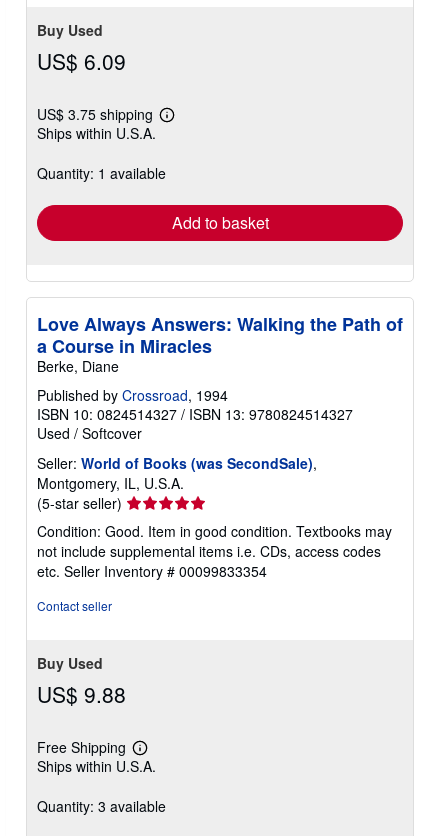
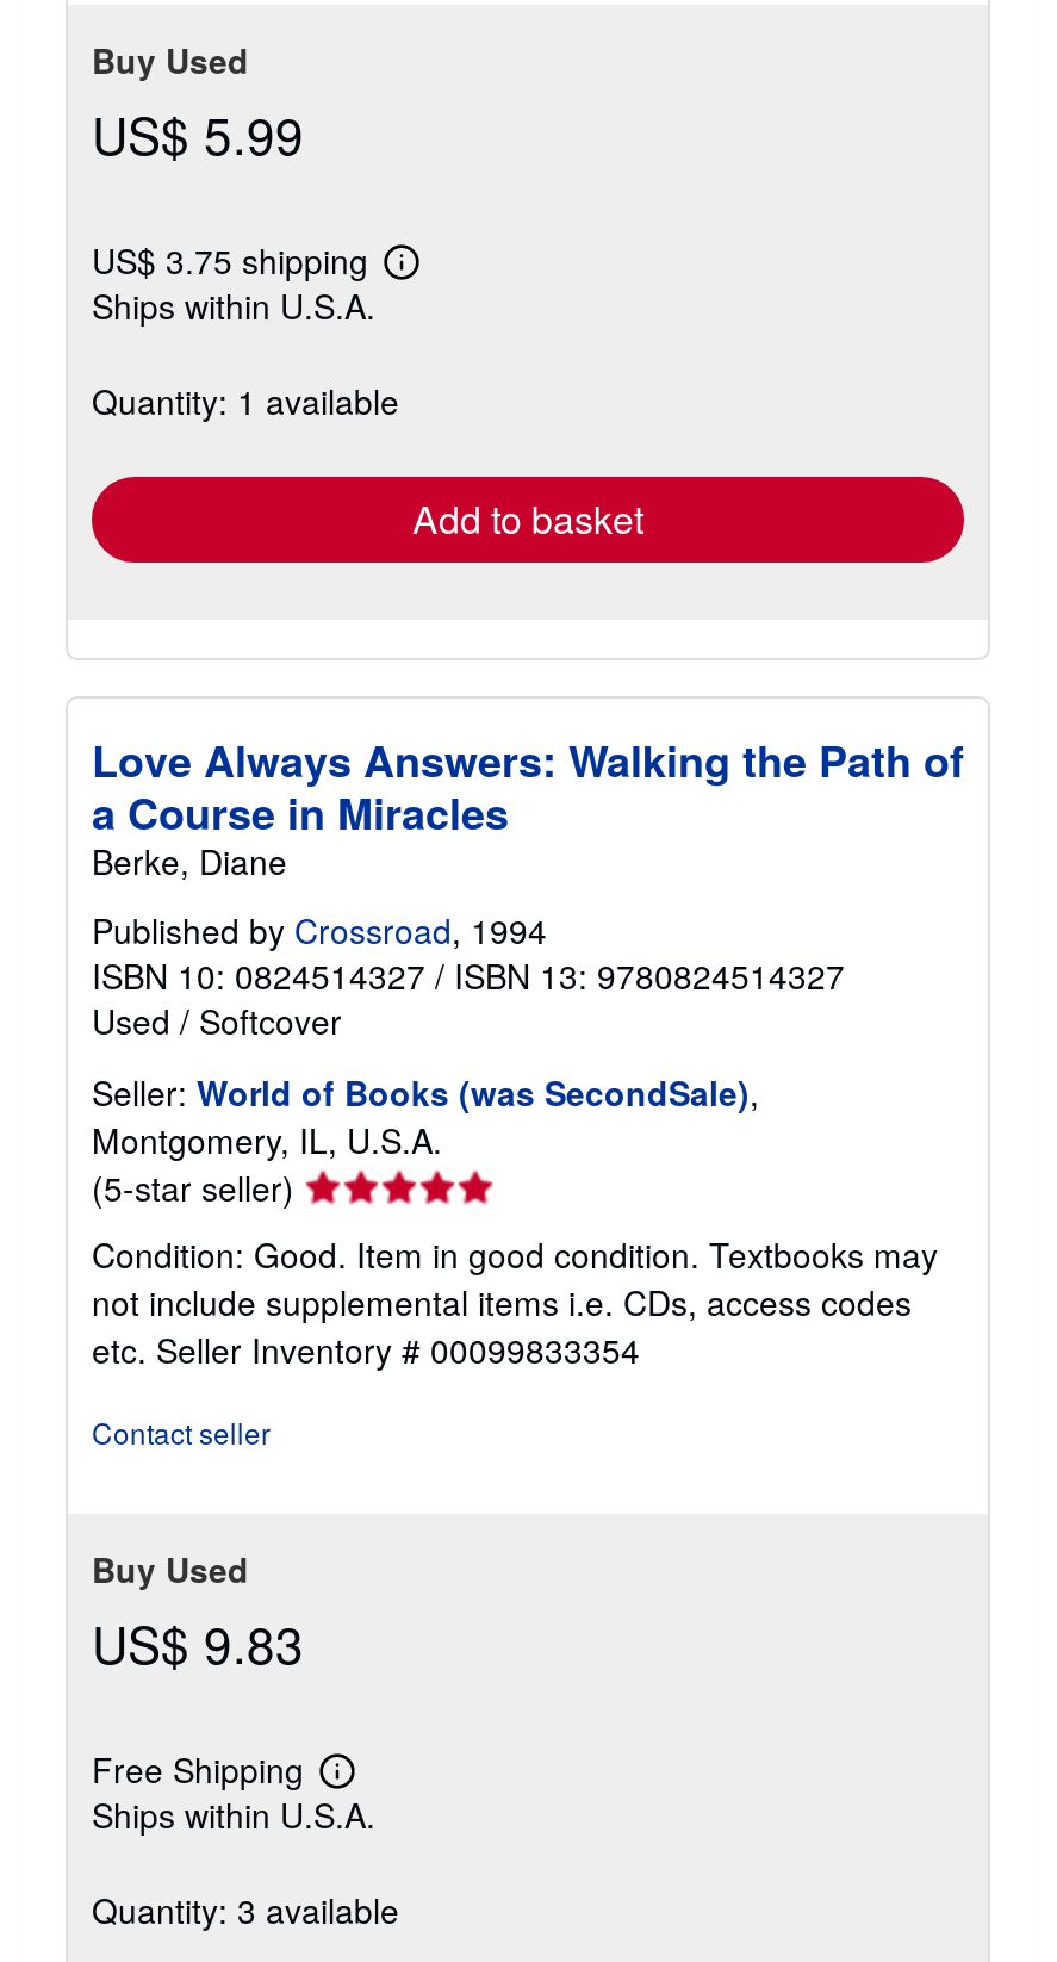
- US$ 6.09
+ US$ 5.99

- US$ 9.88
+ US$ 9.83
